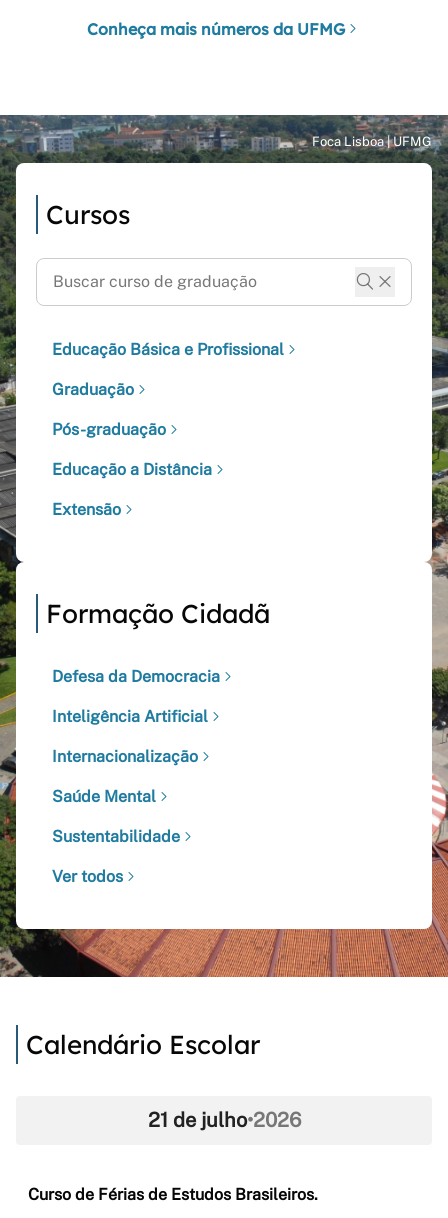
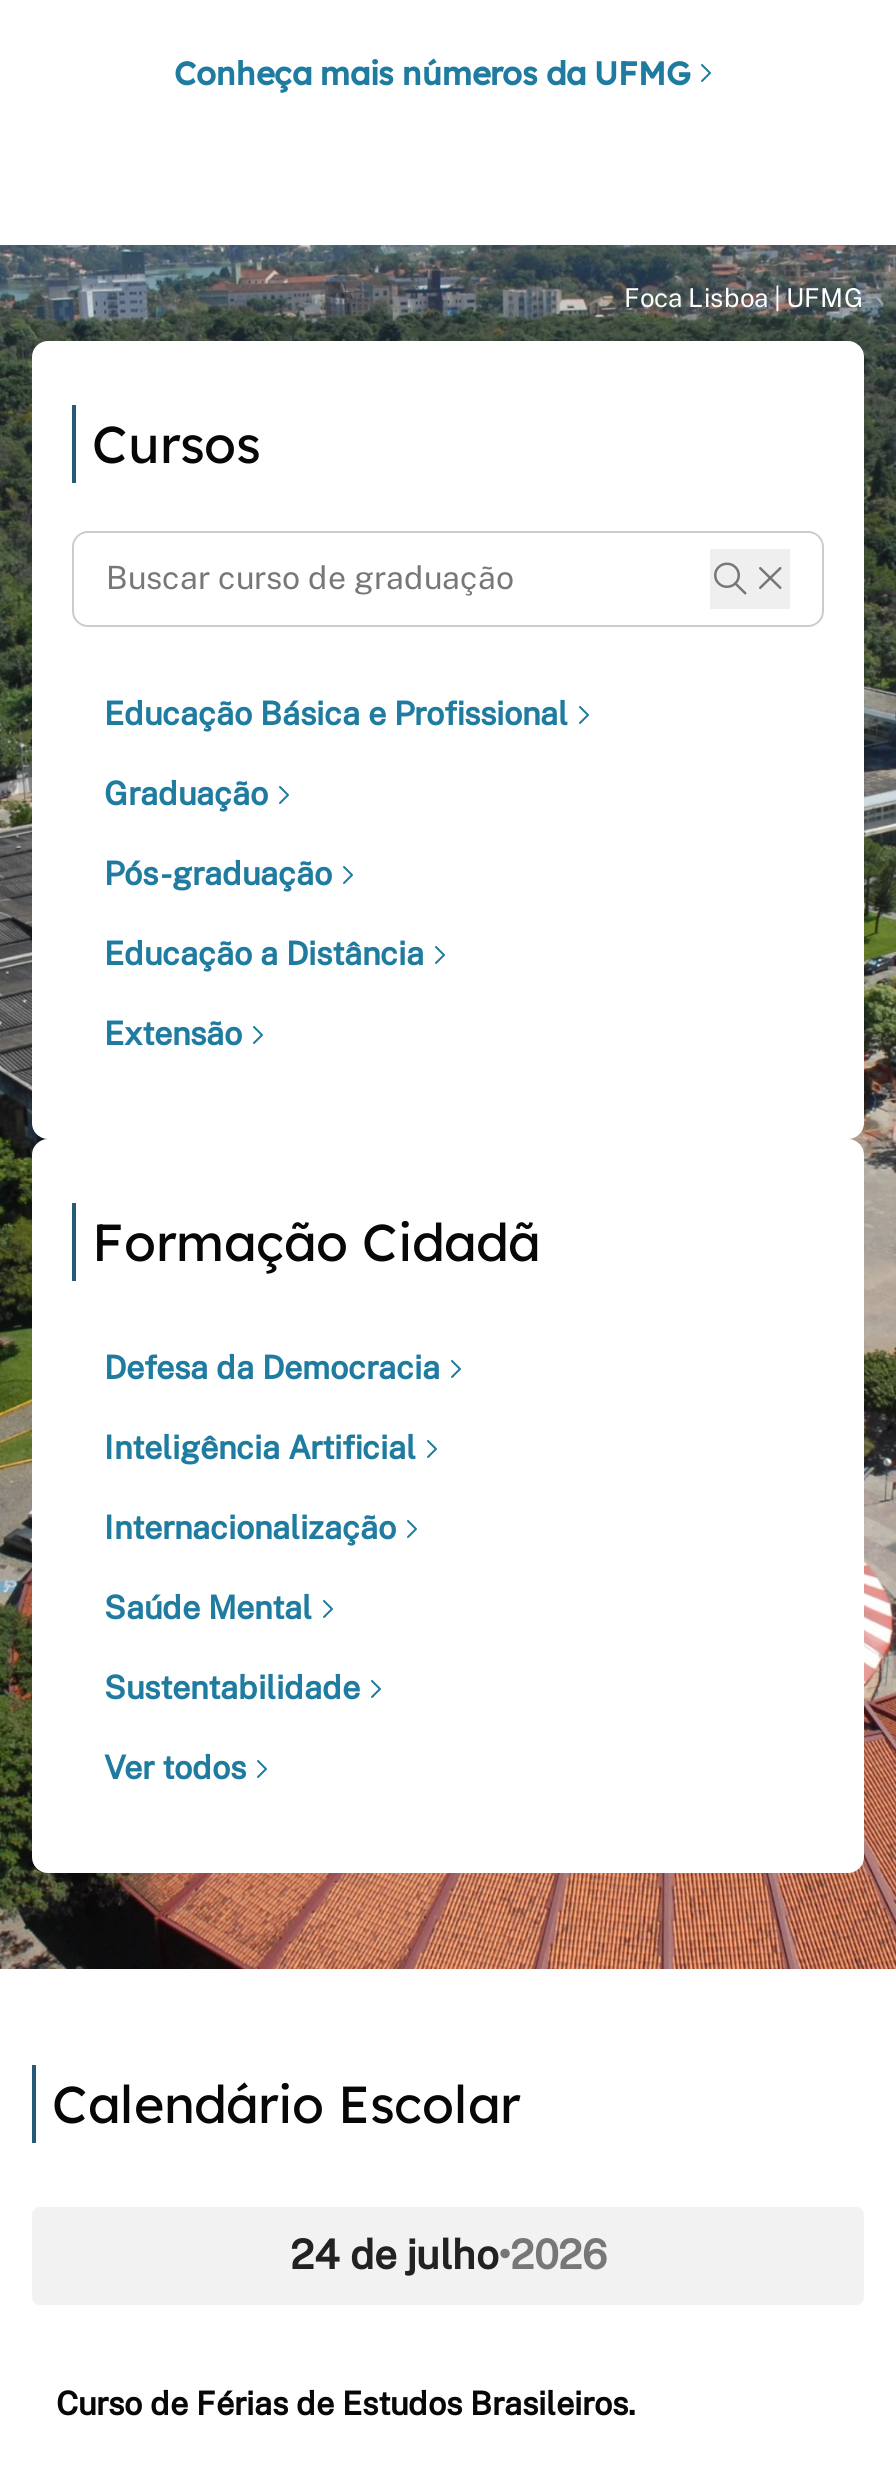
- 21 de julho•2026
+ 24 de julho•2026
